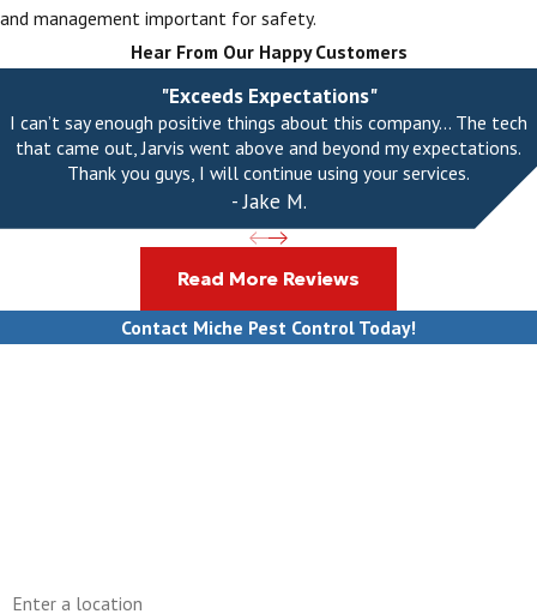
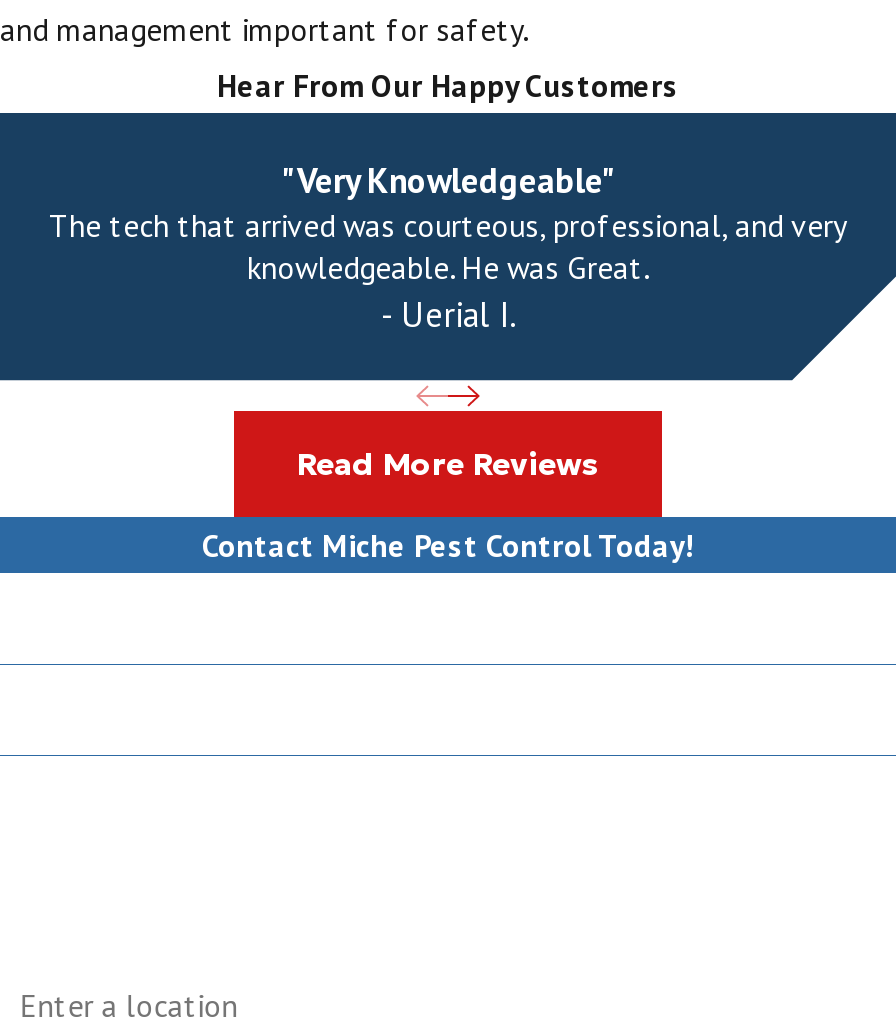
- "Exceeds Expectations"
- I can’t say enough positive things about this company... The tech
- that came out, Jarvis went above and beyond my expectations.
- Thank you guys, I will continue using your services.
- - Jake M.
+ "Very Knowledgeable"
+ The tech that arrived was courteous, professional, and very
+ knowledgeable. He was Great.
+ - Uerial I.
